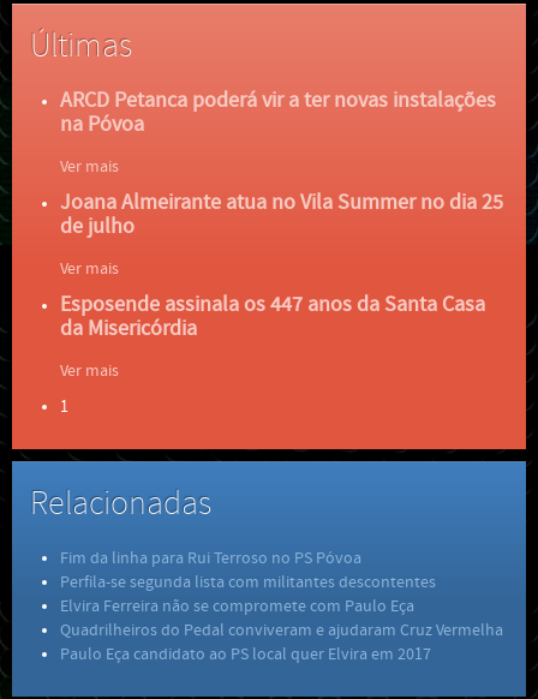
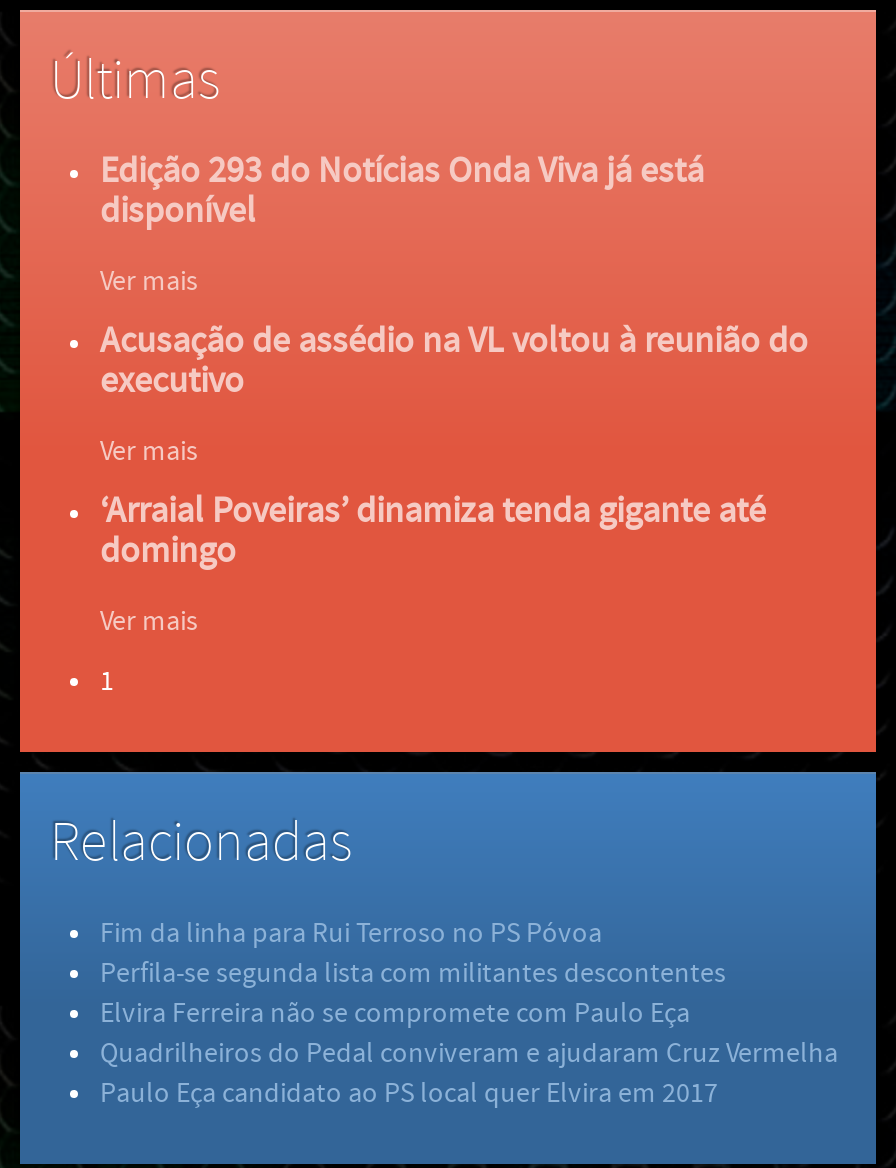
- ARCD Petanca poderá vir a ter novas instalações
- na Póvoa
+ Edição 293 do Notícias Onda Viva já está
+ disponível

- Joana Almeirante atua no Vila Summer no dia 25
- de julho
+ Acusação de assédio na VL voltou à reunião do
+ executivo

- Esposende assinala os 447 anos da Santa Casa
- da Misericórdia
+ ‘Arraial Poveiras’ dinamiza tenda gigante até
+ domingo
